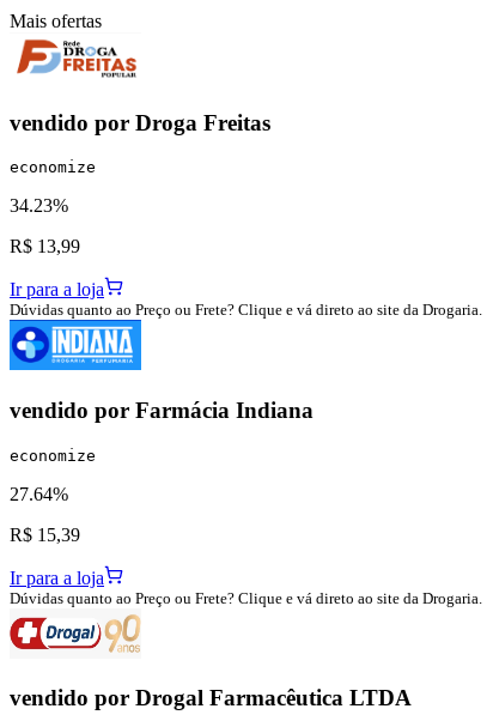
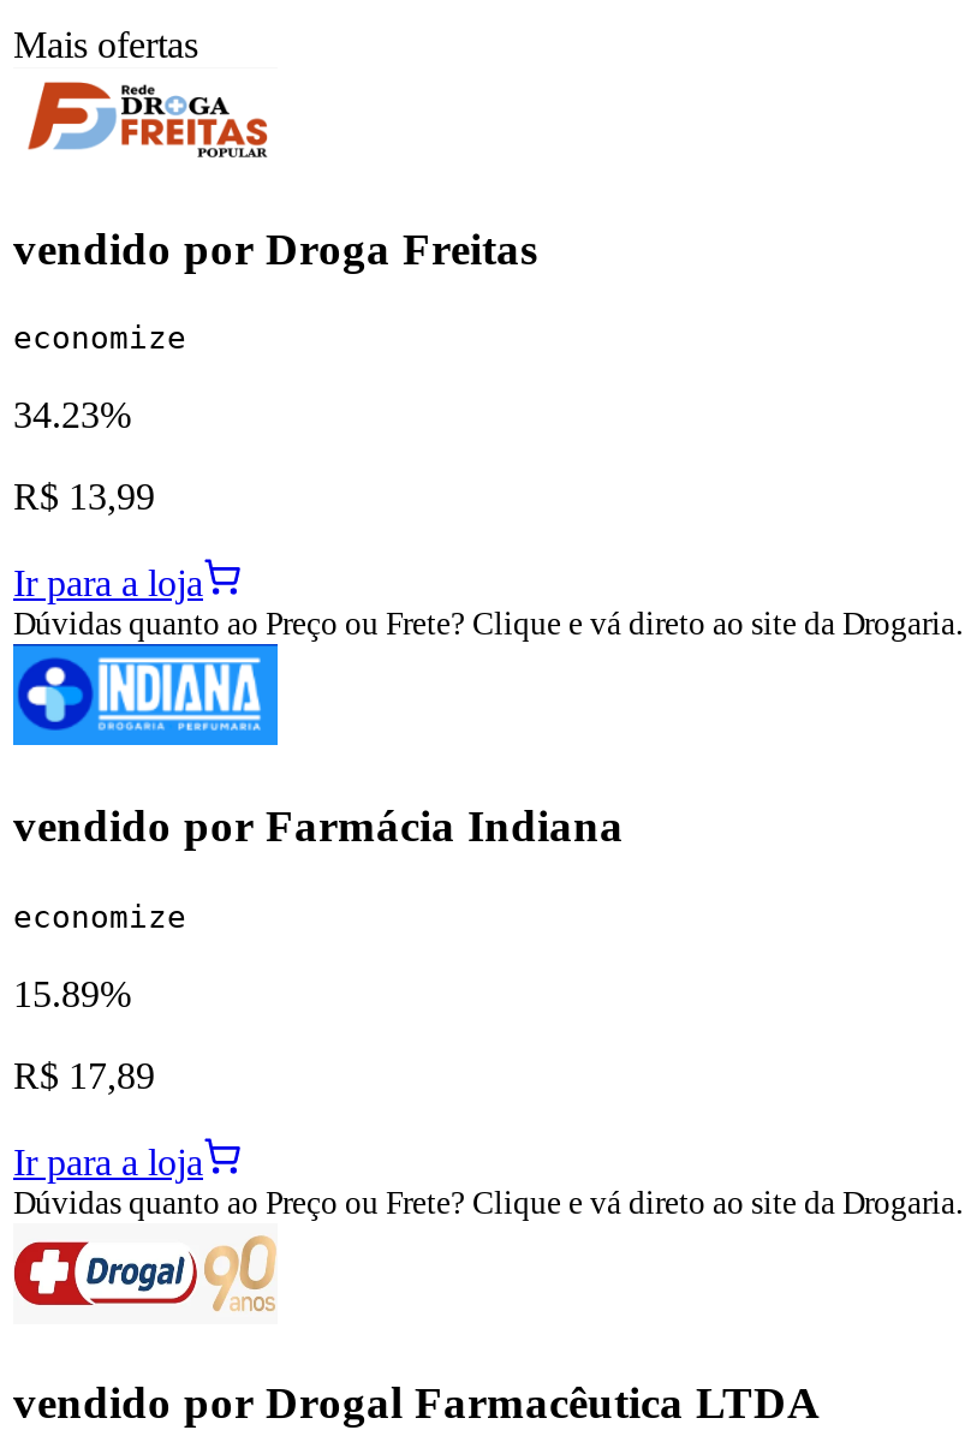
- 27.64%
+ 15.89%

- R$ 15,39
+ R$ 17,89
